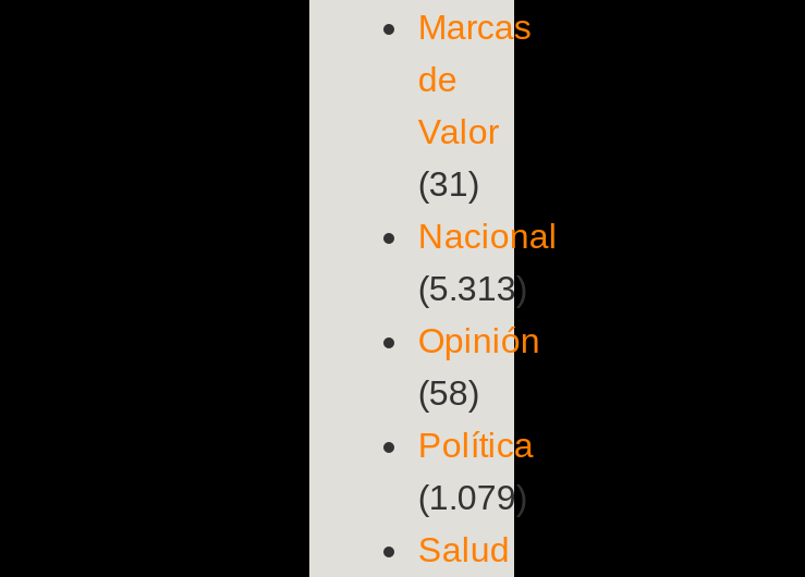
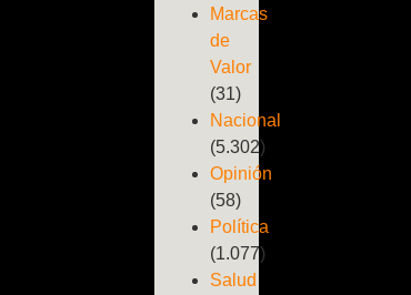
- (5.313)
+ (5.302)

- (1.079)
+ (1.077)
